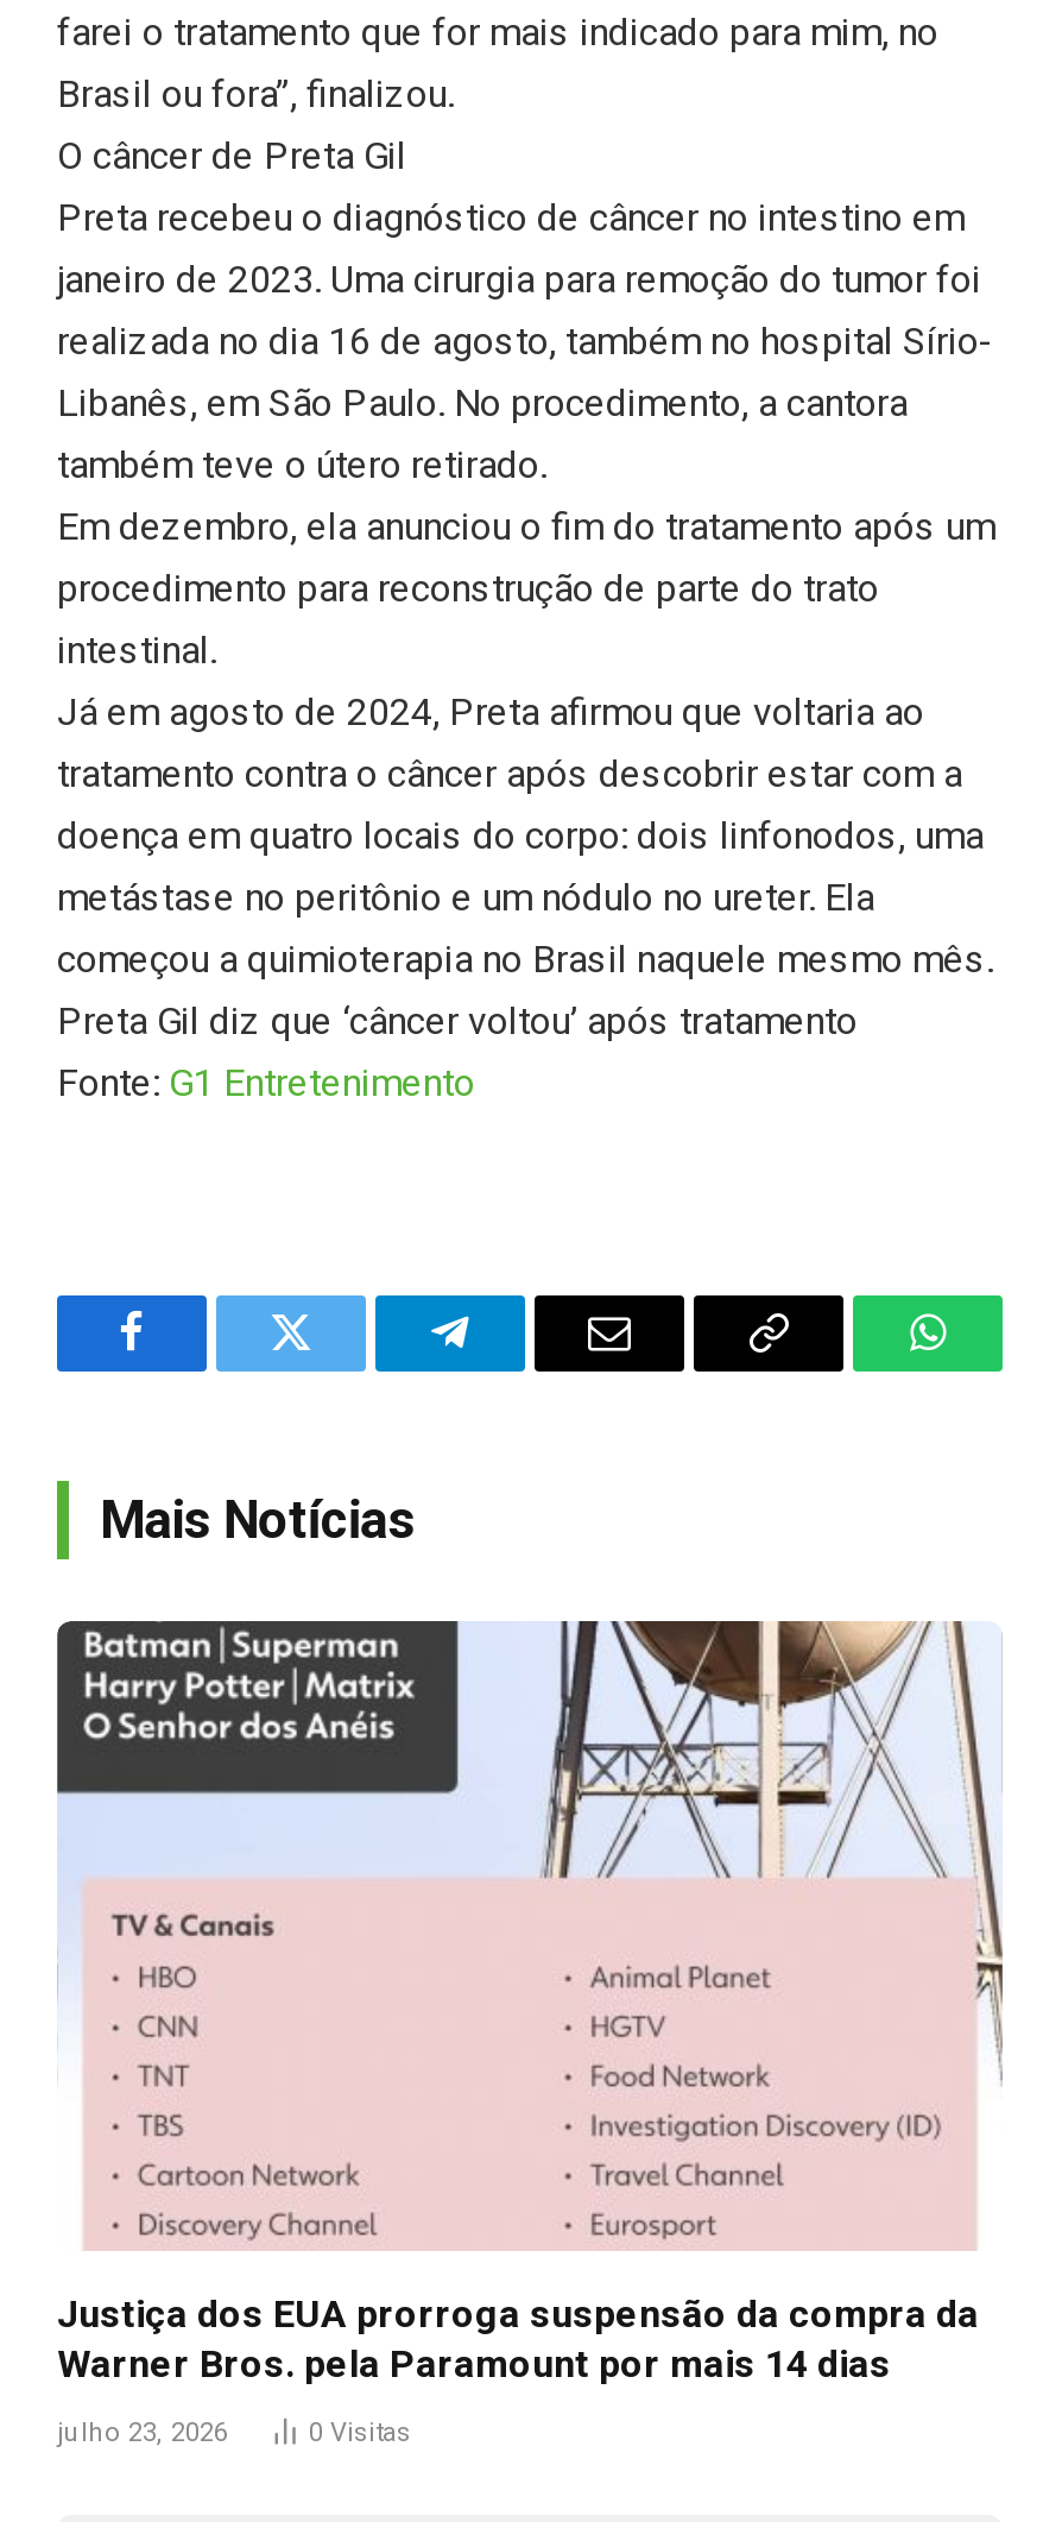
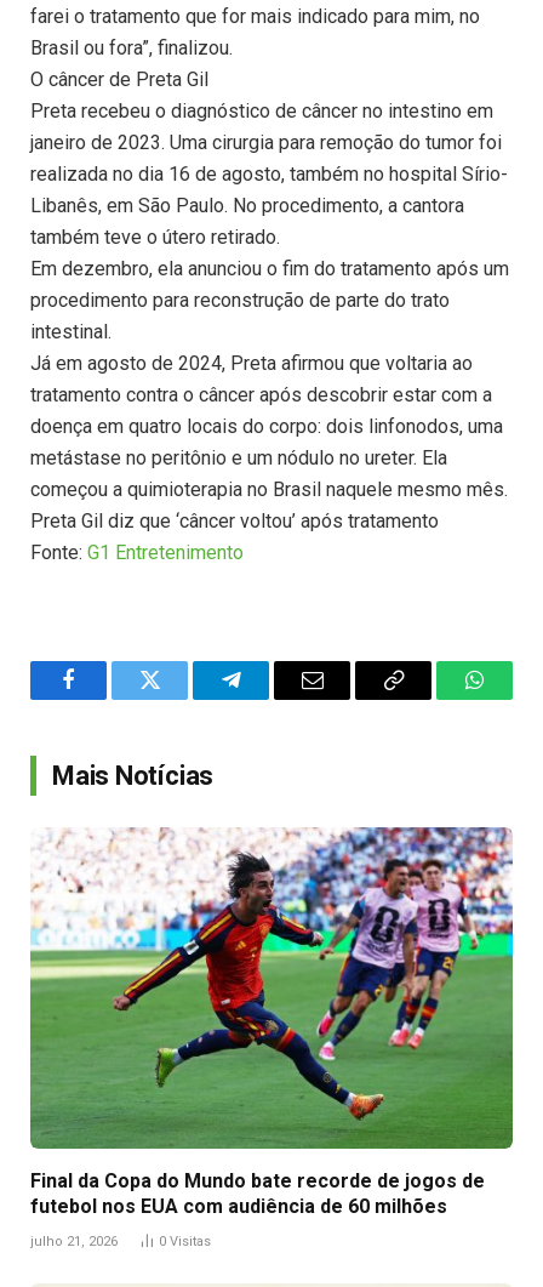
- [image]
- Justiça dos EUA prorroga suspensão da compra da
- Warner Bros. pela Paramount por mais 14 dias
+ [image]
+ Final da Copa do Mundo bate recorde de jogos de
+ futebol nos EUA com audiência de 60 milhões

- julho 23, 2026
+ julho 21, 2026
